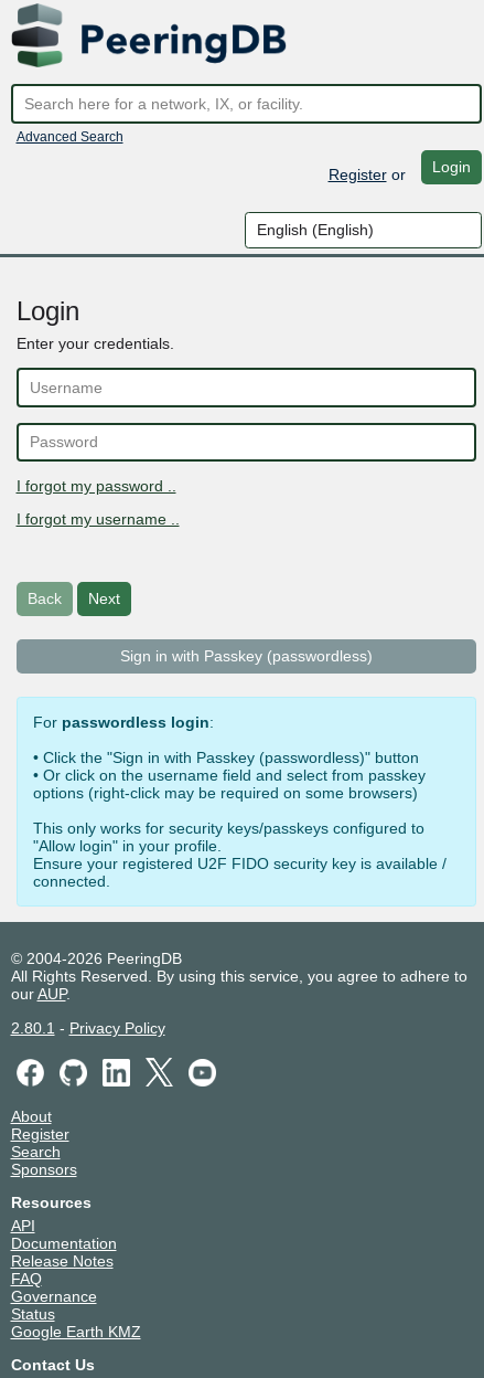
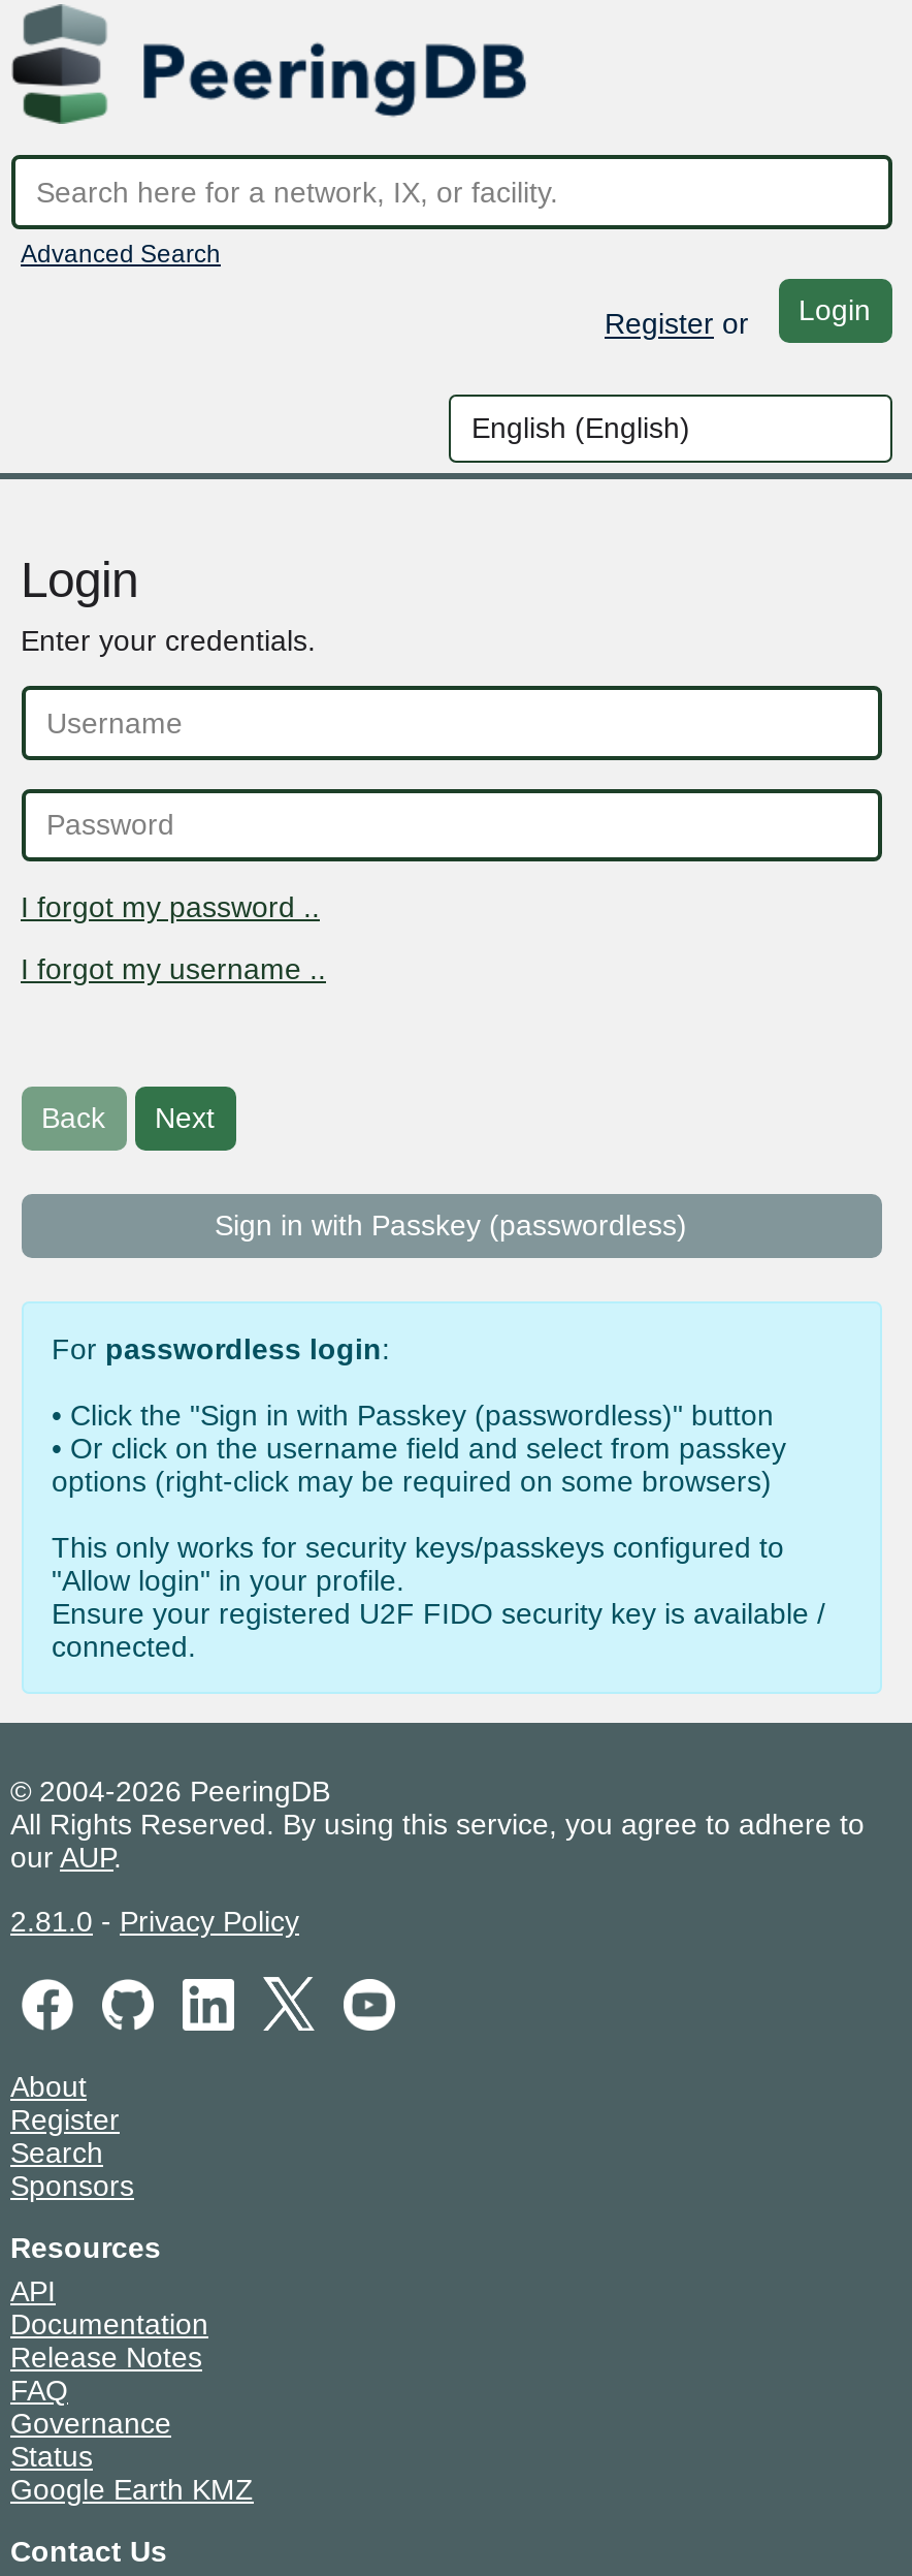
- 2.80.1 - Privacy Policy
+ 2.81.0 - Privacy Policy
